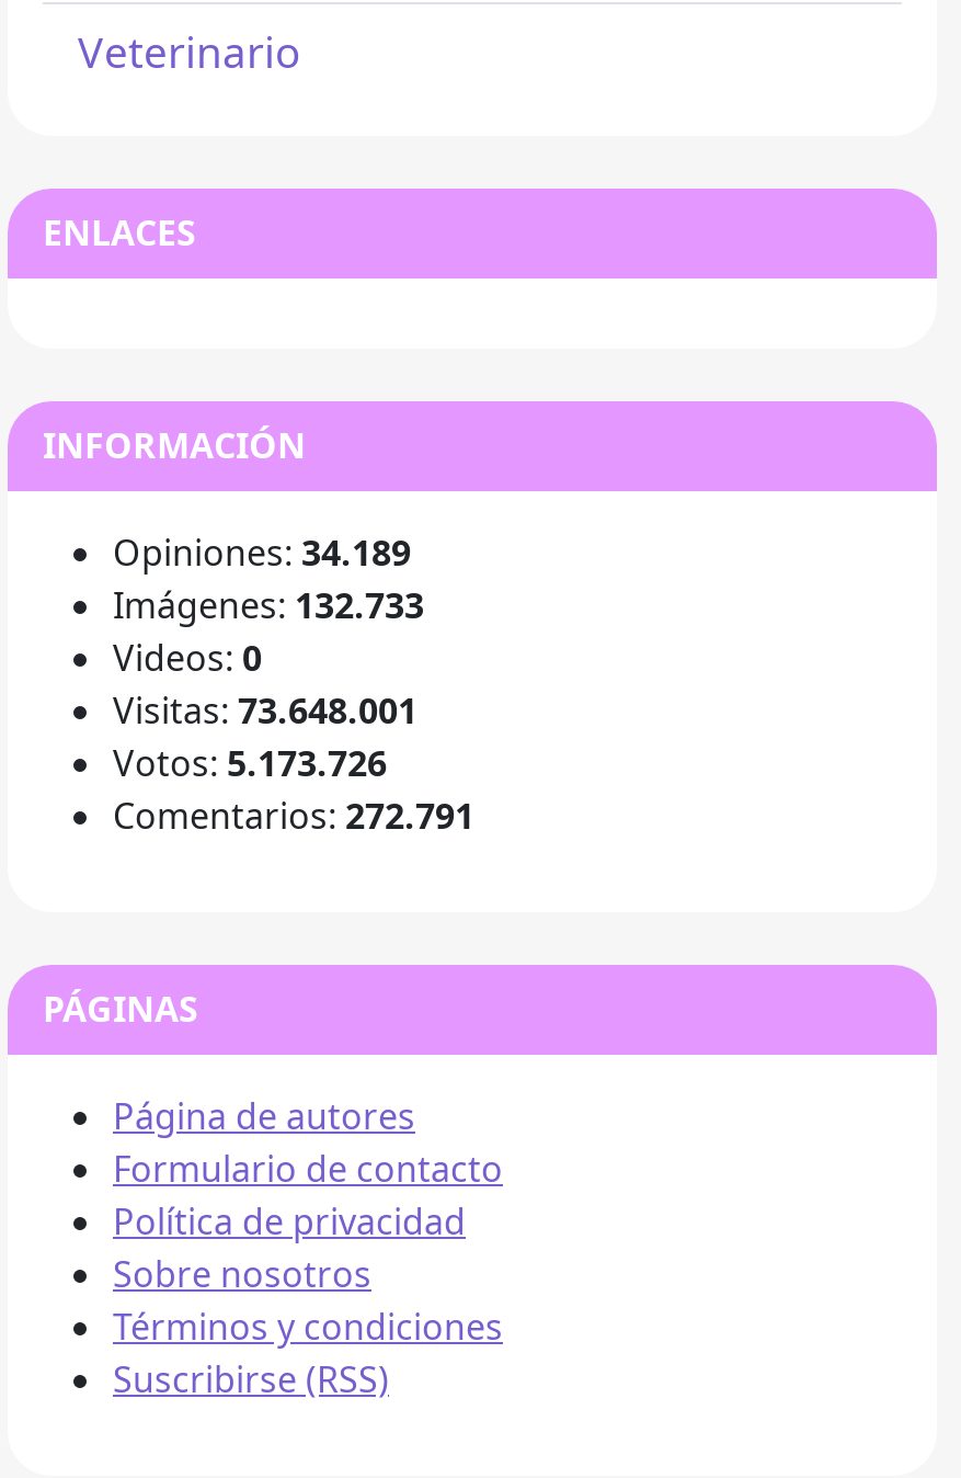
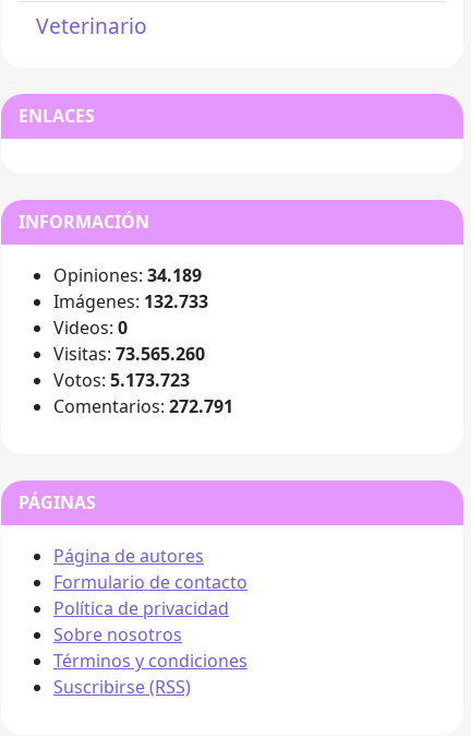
- Visitas: 73.648.001
+ Visitas: 73.565.260

- Votos: 5.173.726
+ Votos: 5.173.723
